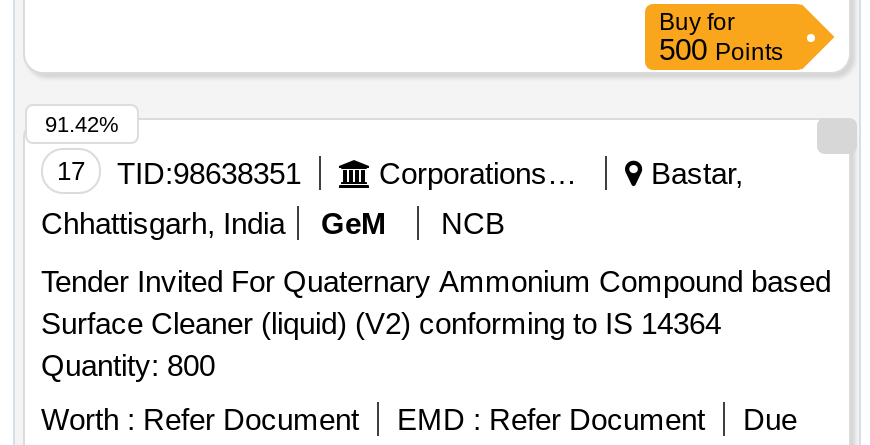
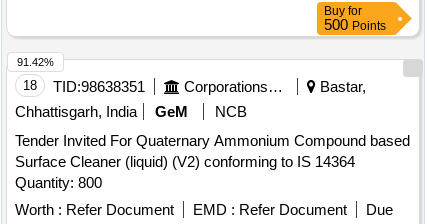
- 17 TID:98638351
+ 18 TID:98638351
